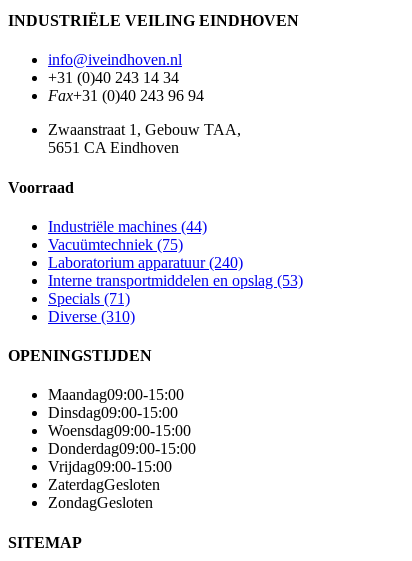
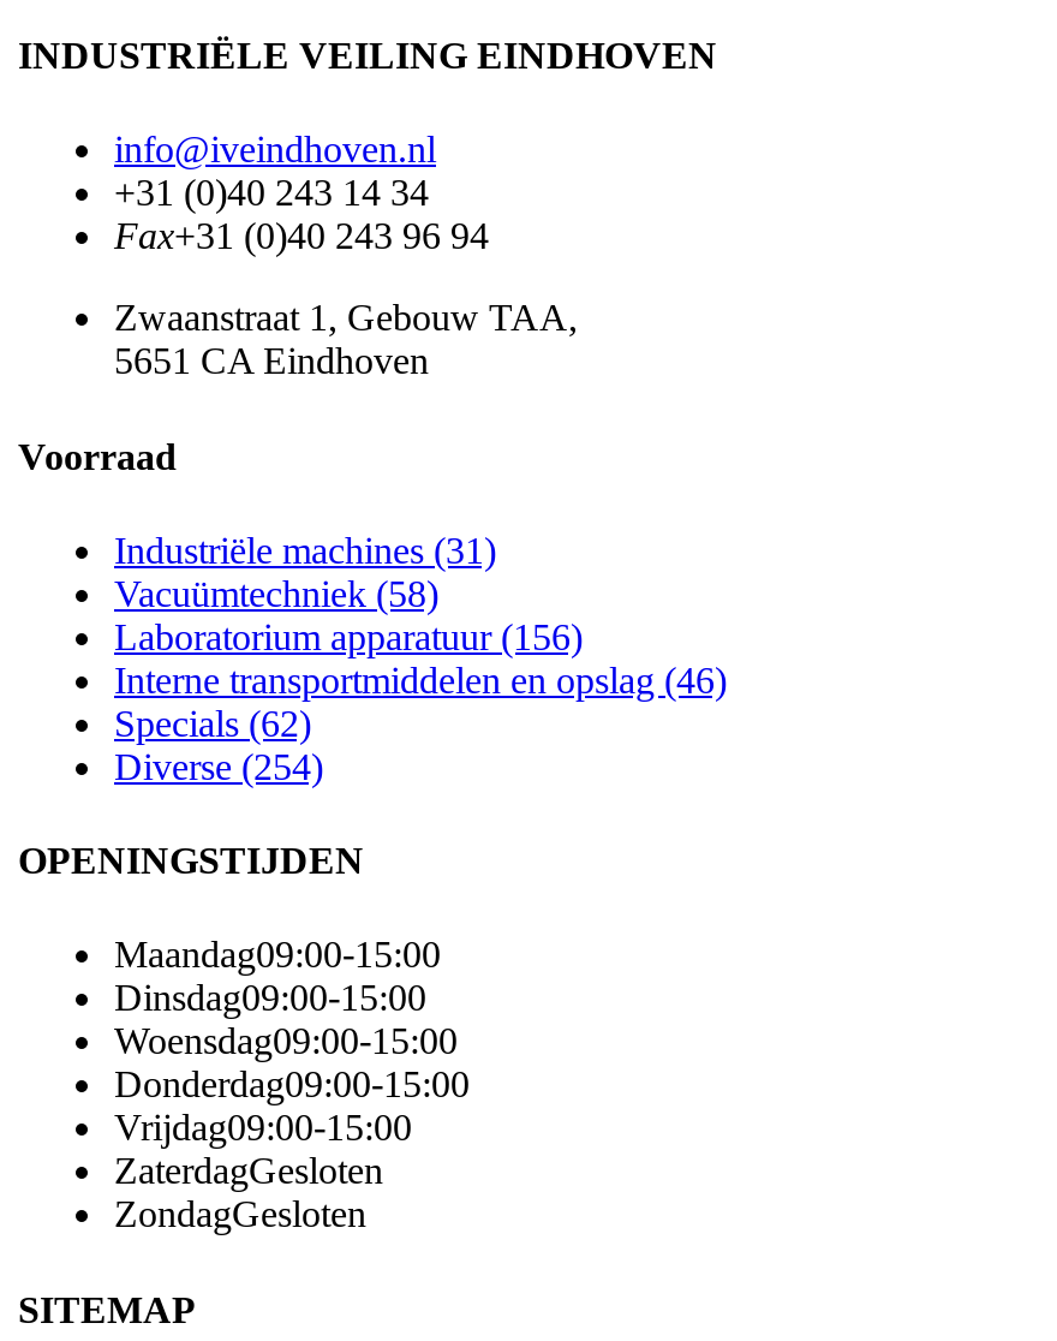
- Industriële machines (44)
+ Industriële machines (31)

- Vacuümtechniek (75)
+ Vacuümtechniek (58)

- Laboratorium apparatuur (240)
+ Laboratorium apparatuur (156)

- Interne transportmiddelen en opslag (53)
+ Interne transportmiddelen en opslag (46)

- Specials (71)
+ Specials (62)

- Diverse (310)
+ Diverse (254)
